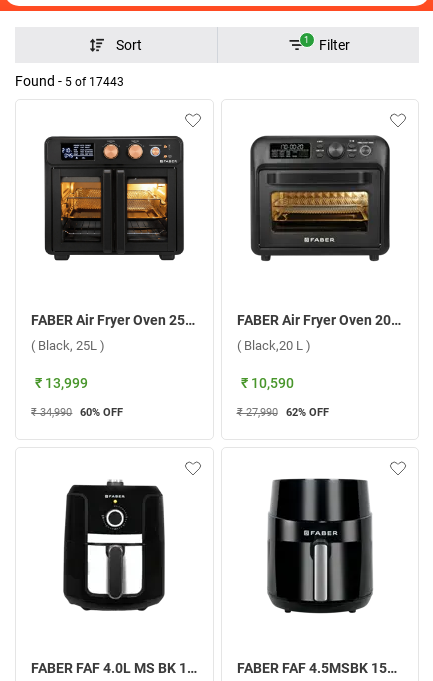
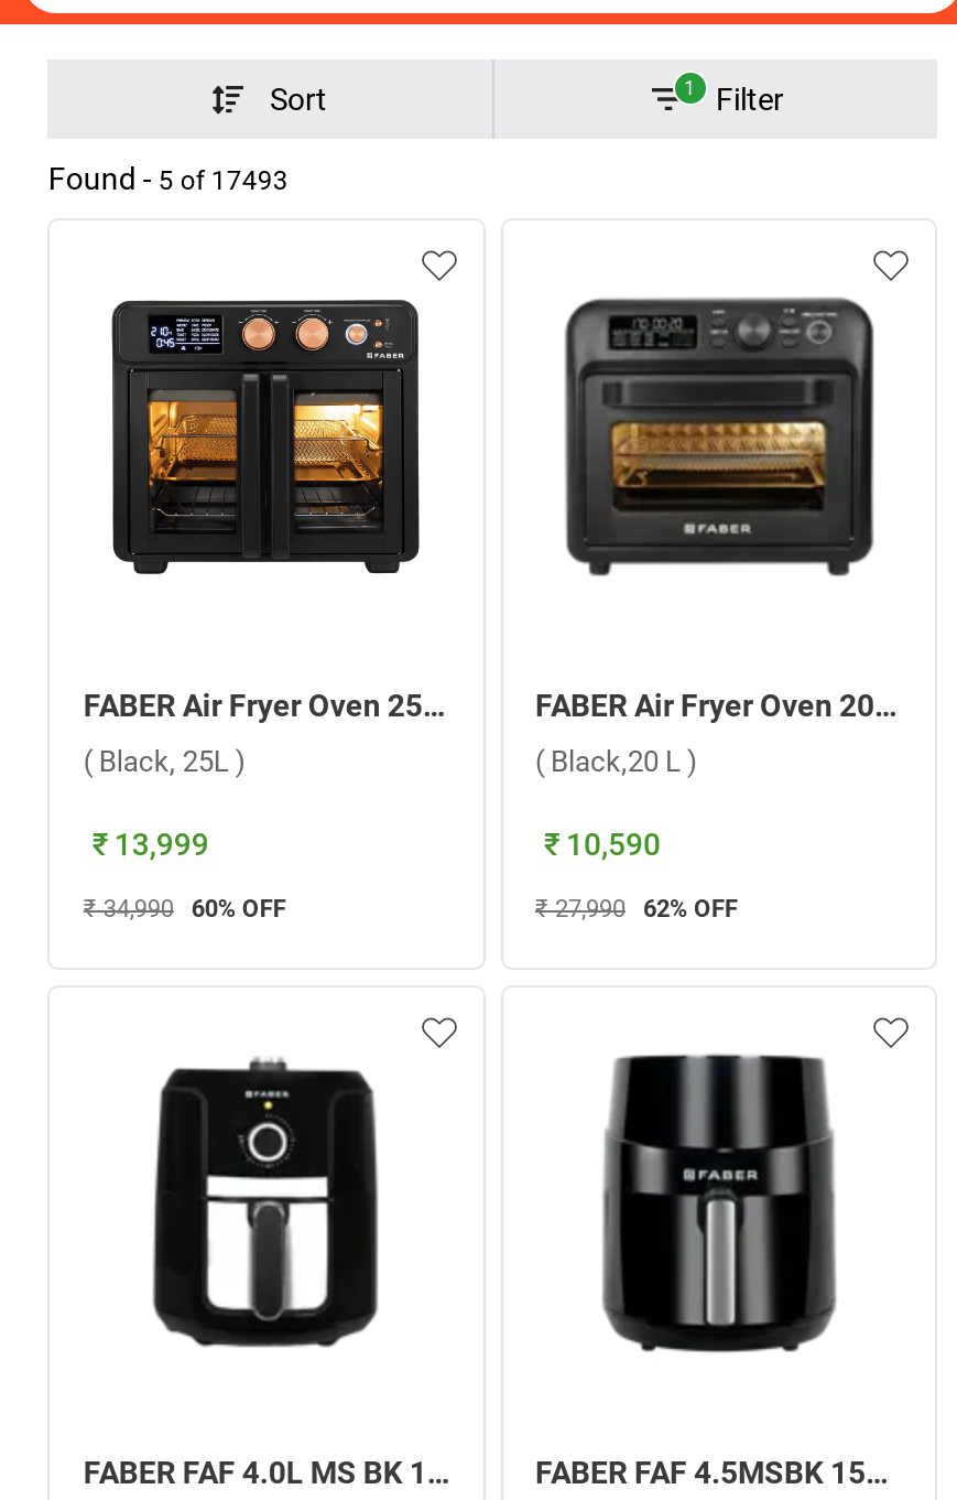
- Found - 5 of 17443
+ Found - 5 of 17493
